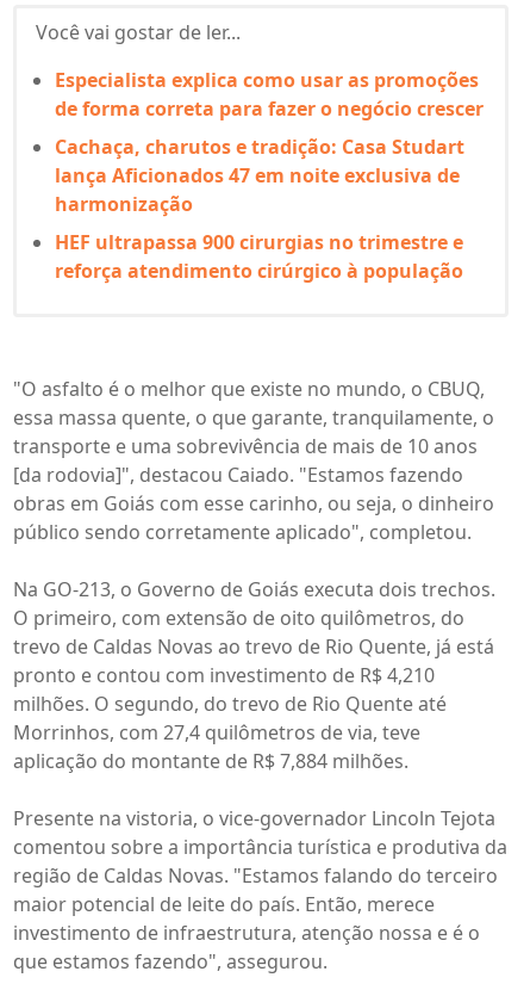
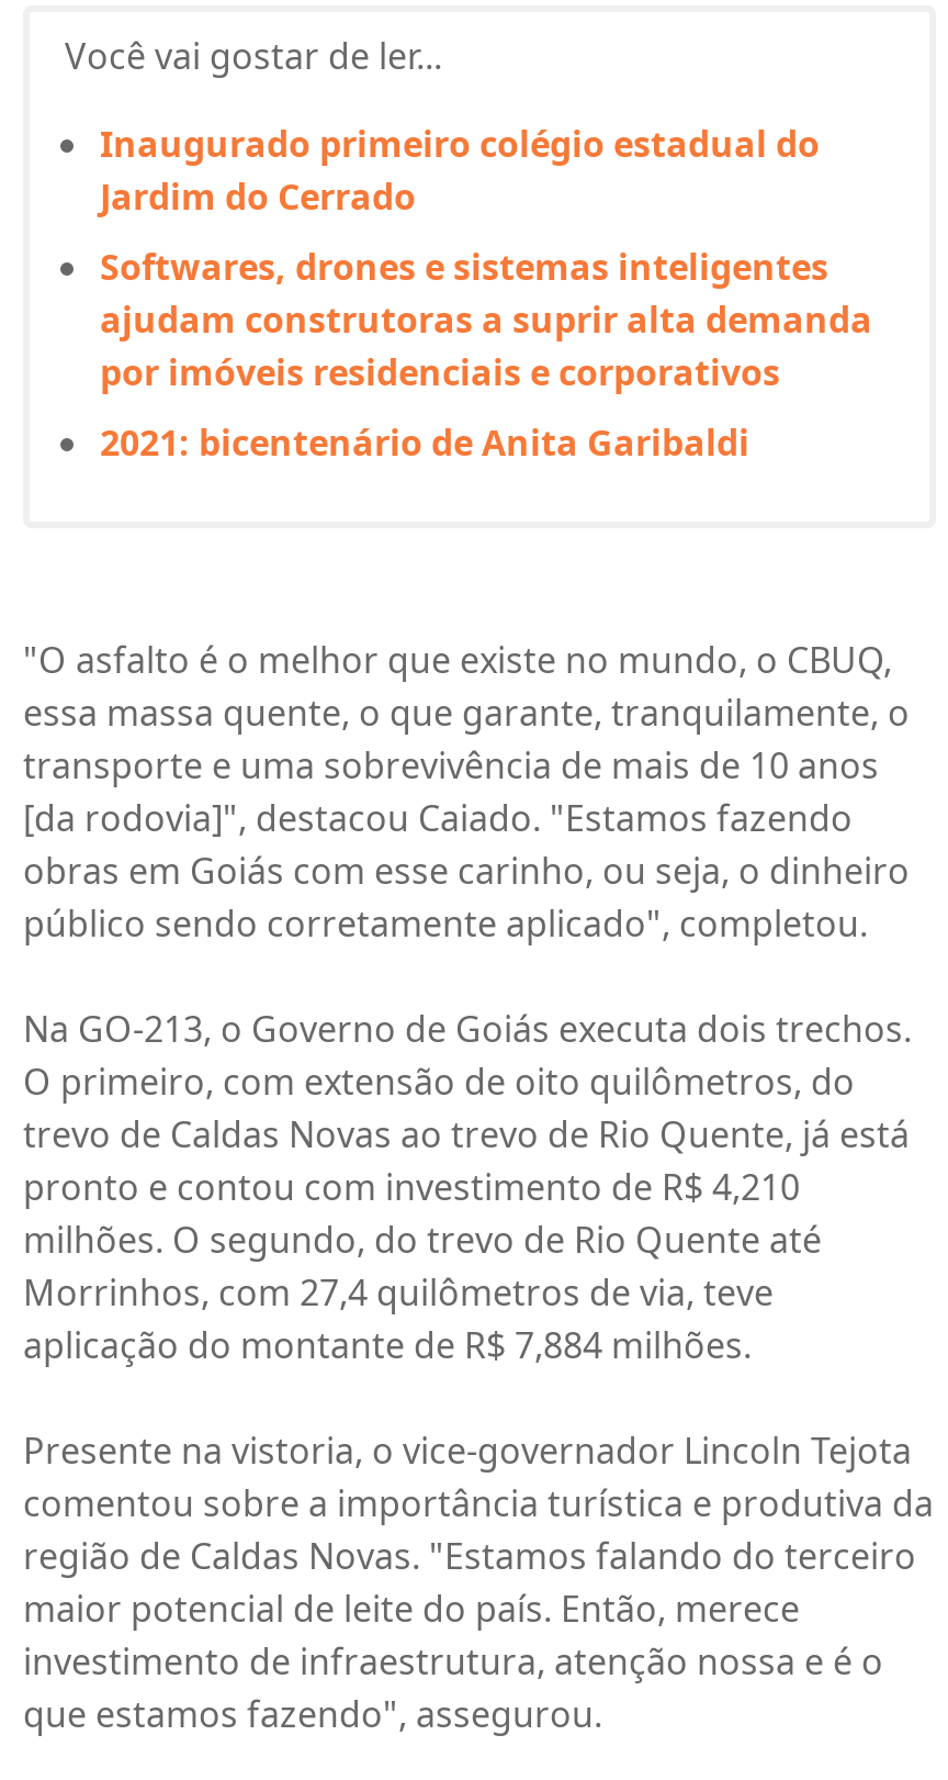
- Especialista explica como usar as promoções
- de forma correta para fazer o negócio crescer
+ Inaugurado primeiro colégio estadual do
+ Jardim do Cerrado

- Cachaça, charutos e tradição: Casa Studart
- lança Aficionados 47 em noite exclusiva de
- harmonização
+ Softwares, drones e sistemas inteligentes
+ ajudam construtoras a suprir alta demanda
+ por imóveis residenciais e corporativos

- HEF ultrapassa 900 cirurgias no trimestre e
- reforça atendimento cirúrgico à população
+ 2021: bicentenário de Anita Garibaldi
